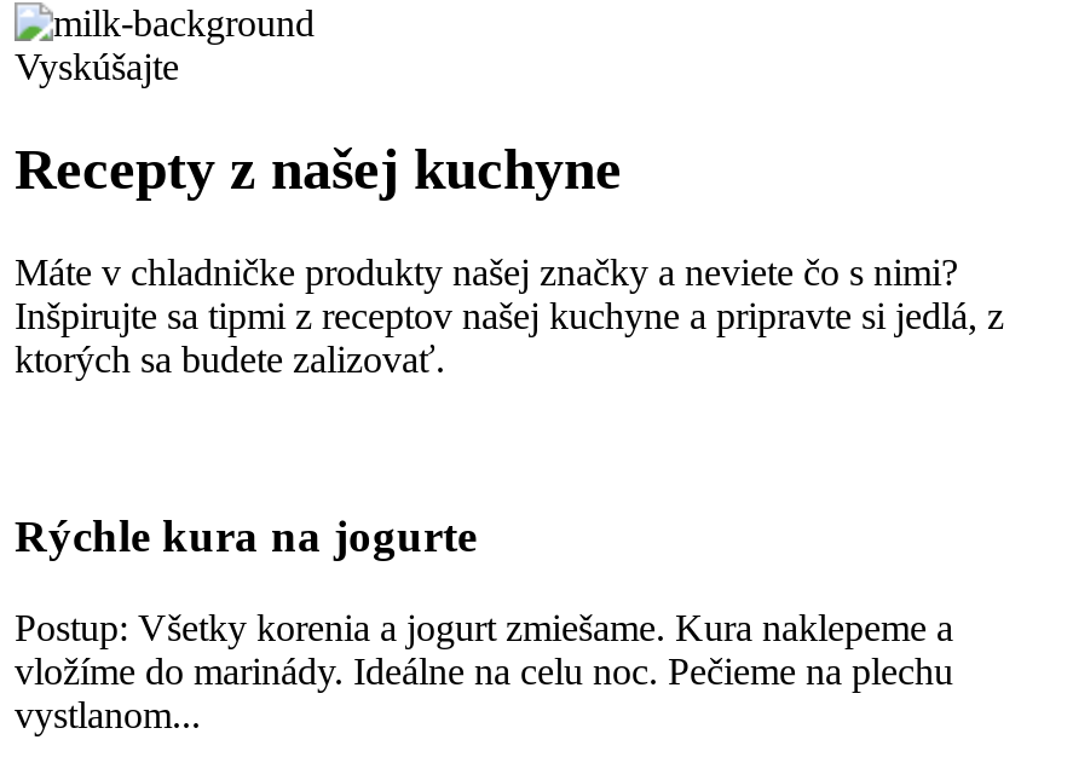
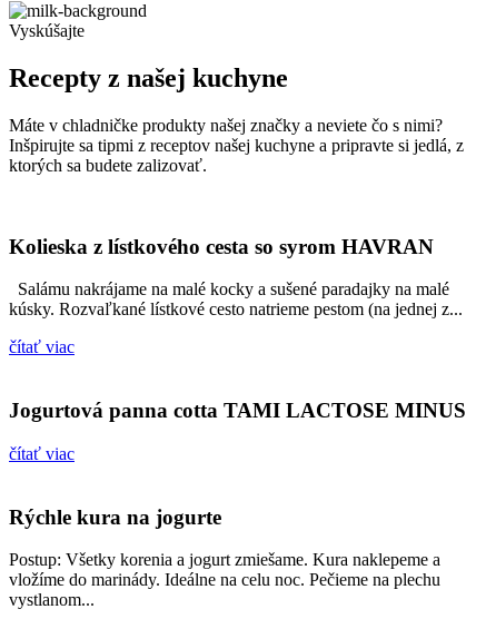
+ Kolieska z lístkového cesta so syrom HAVRAN
+ Salámu nakrájame na malé kocky a sušené paradajky na malé
+ kúsky. Rozvaľkané lístkové cesto natrieme pestom (na jednej z...
+ čítať viac
+ Jogurtová panna cotta TAMI LACTOSE MINUS
+ čítať viac
